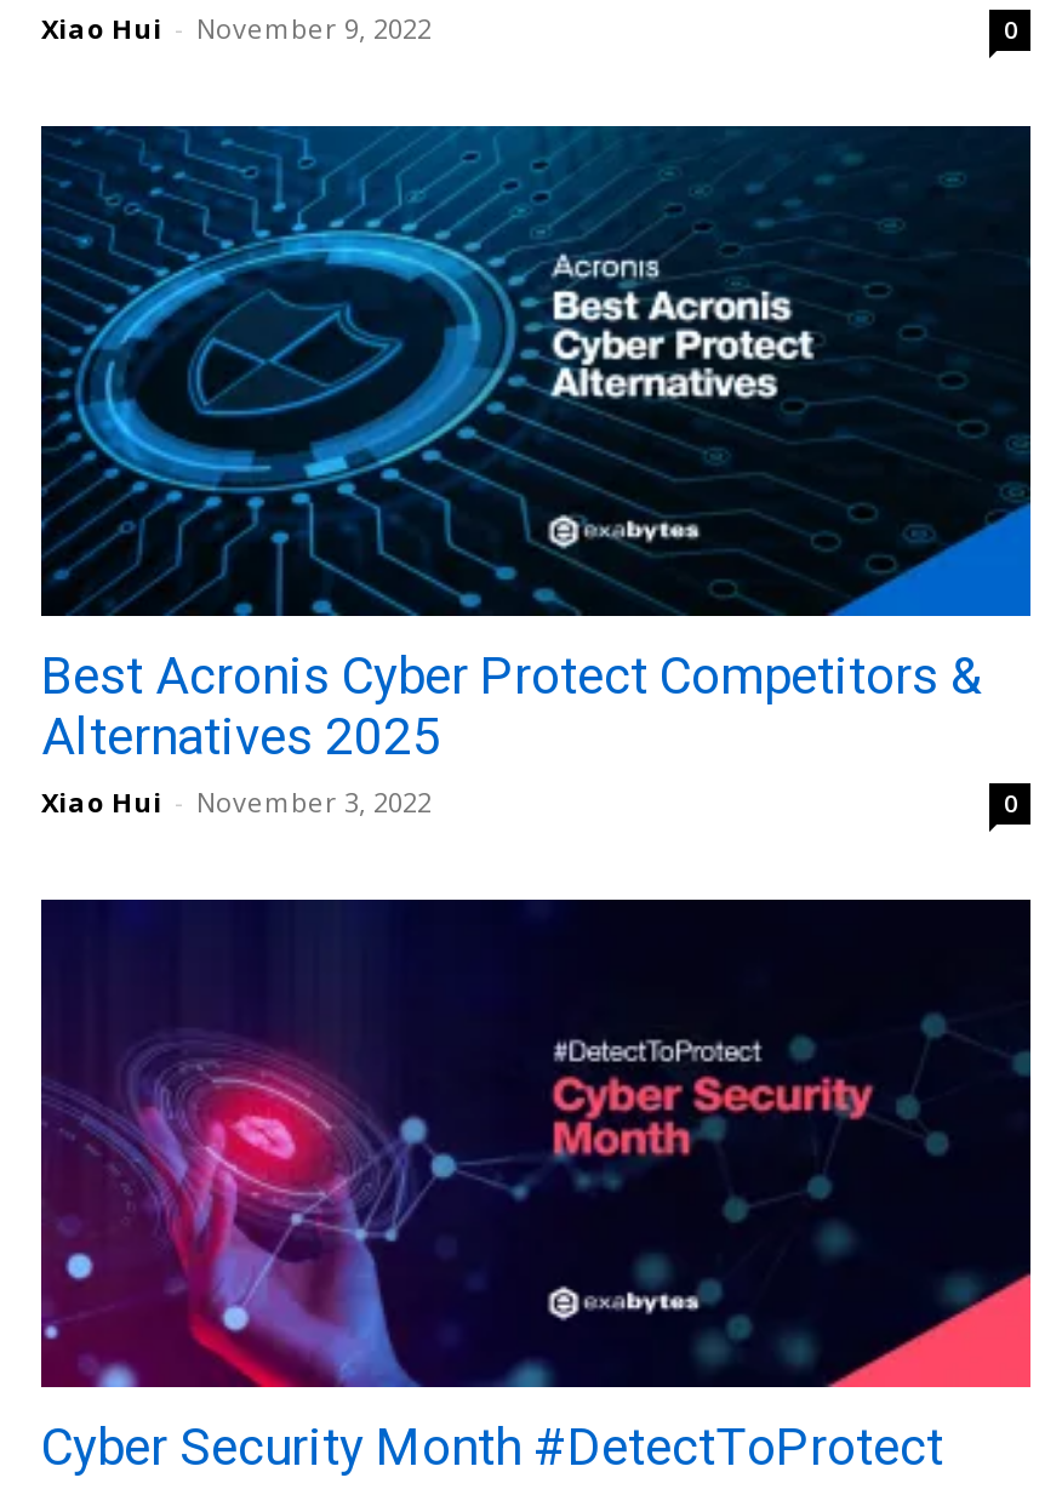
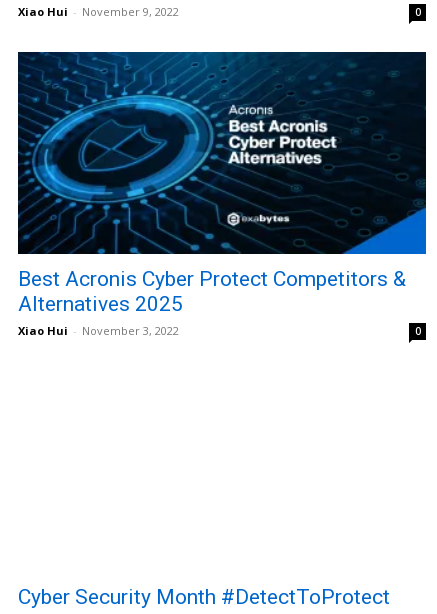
- [image]
